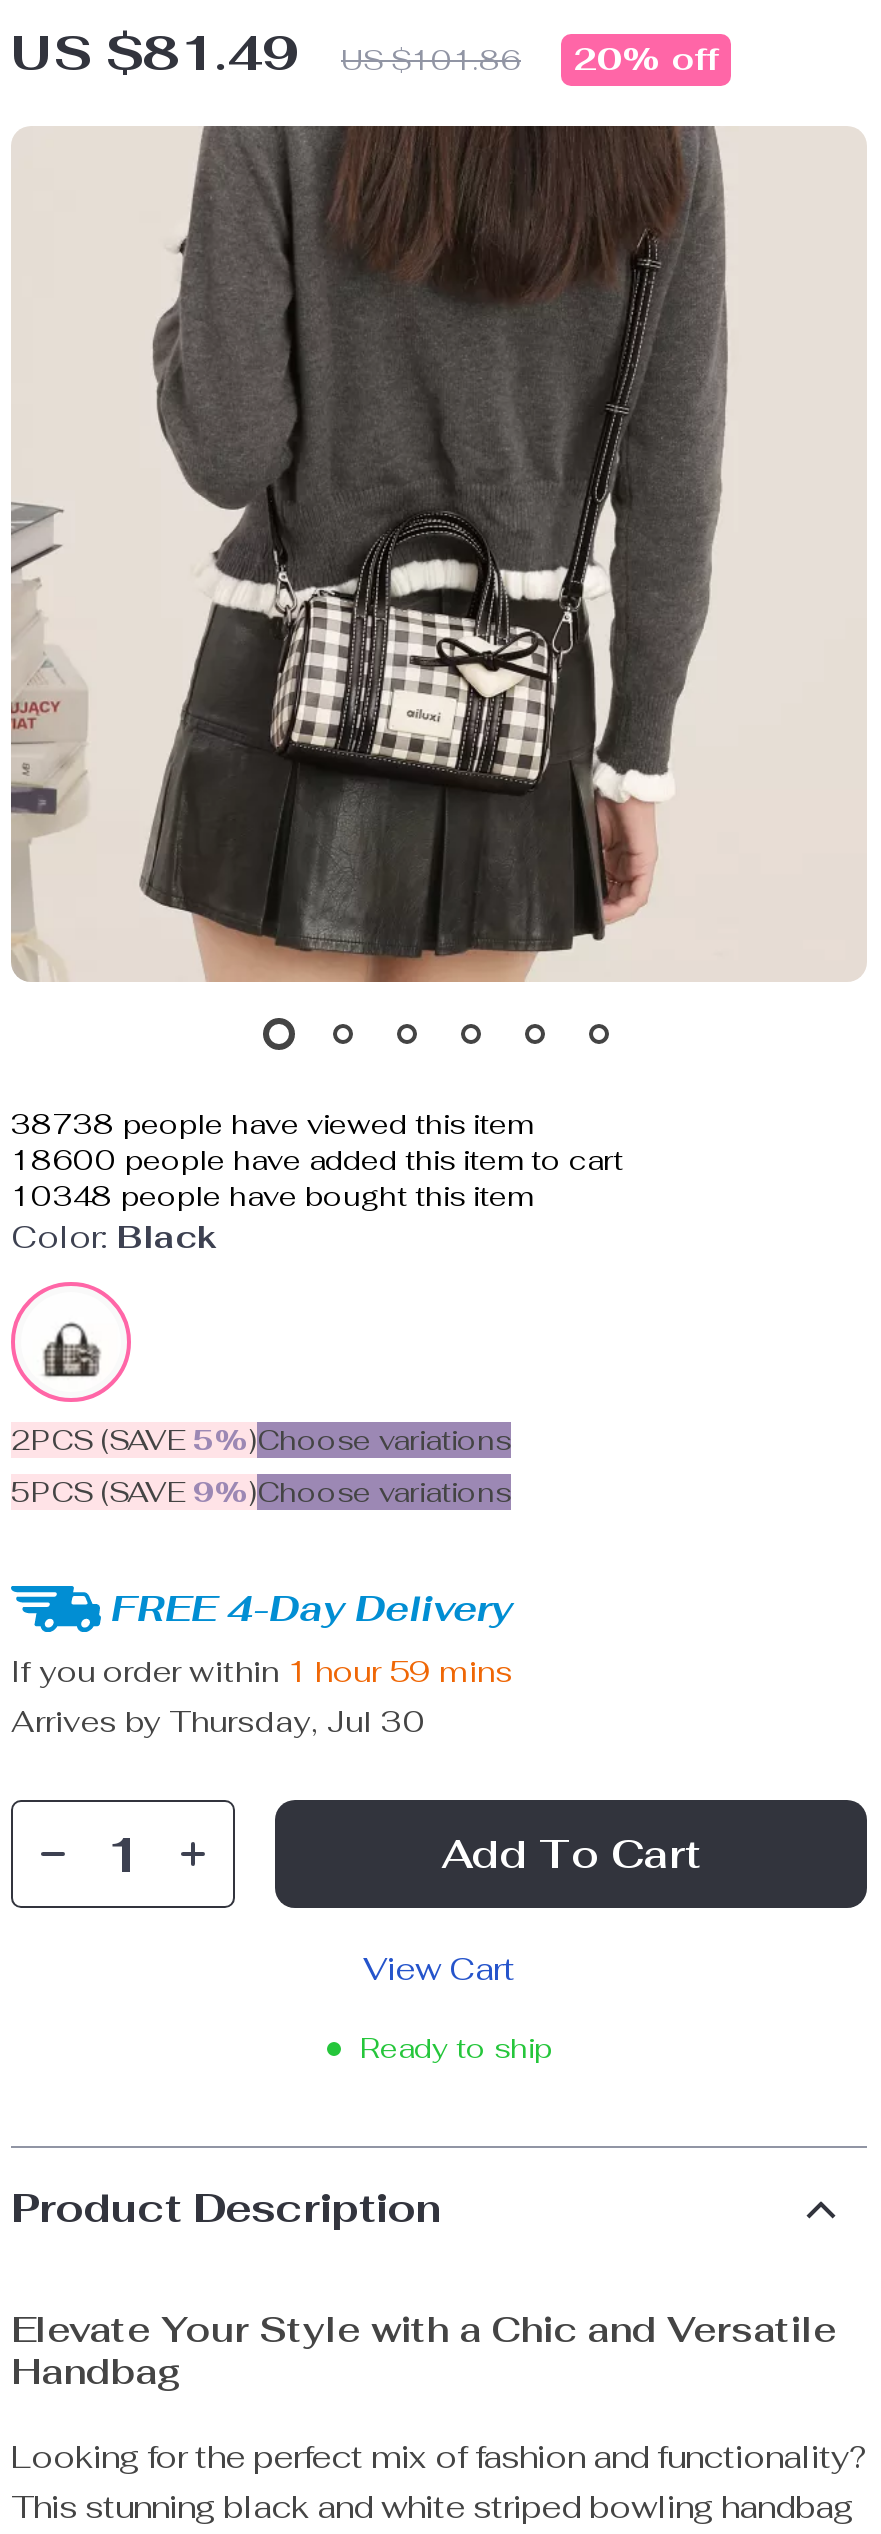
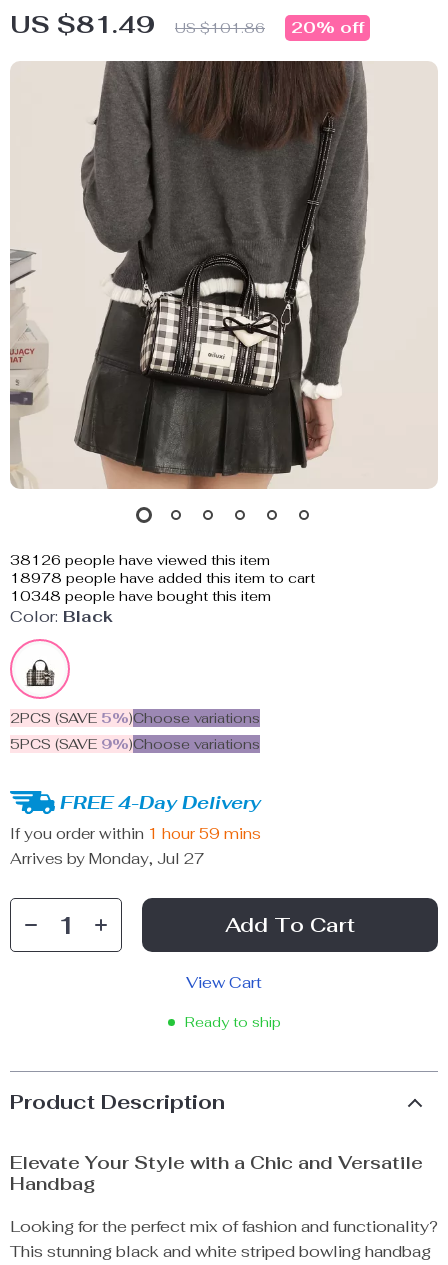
- 38738 people have viewed this item
+ 38126 people have viewed this item

- 18600 people have added this item to cart
+ 18978 people have added this item to cart

- Arrives by Thursday, Jul 30
+ Arrives by Monday, Jul 27
